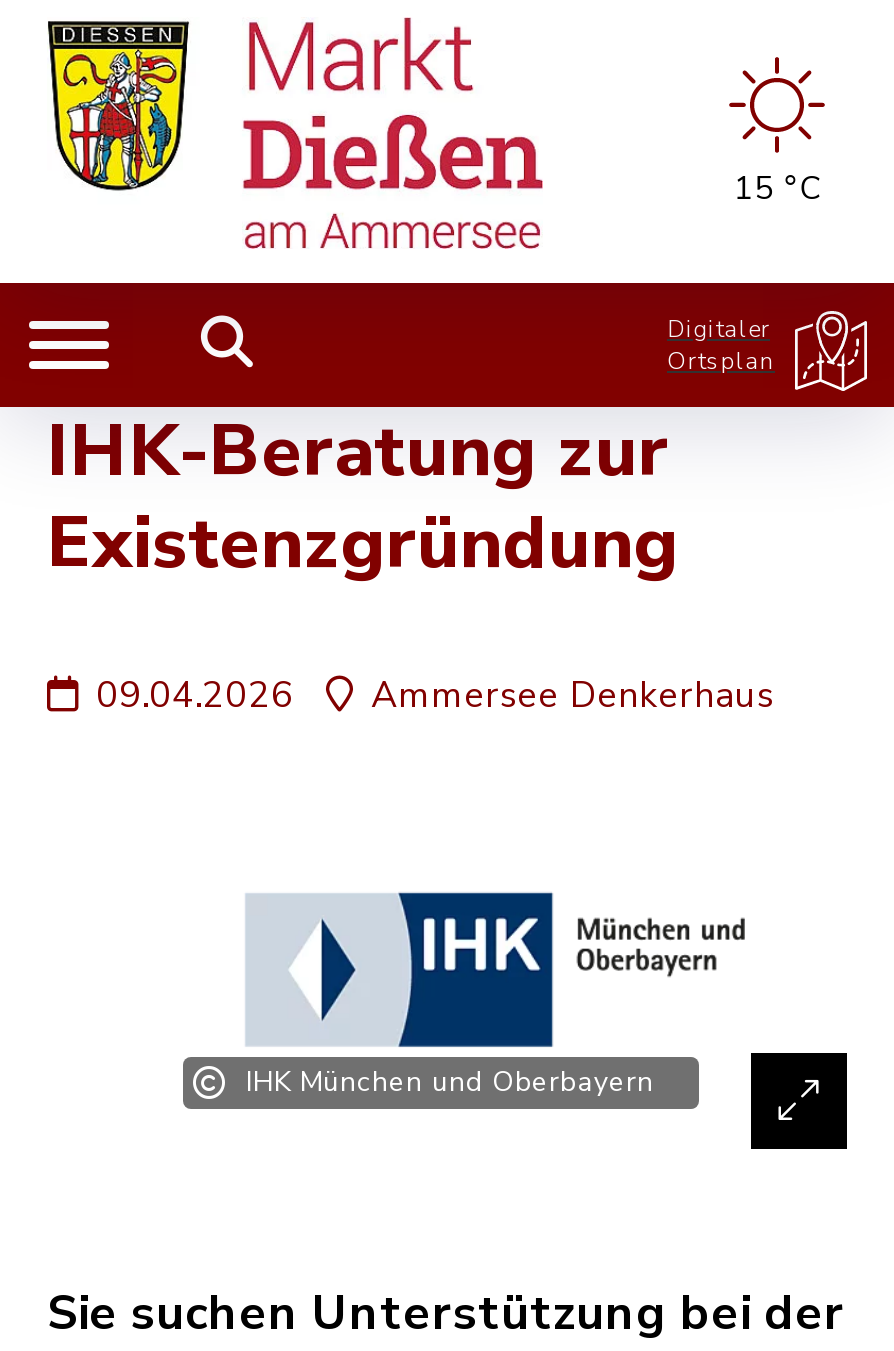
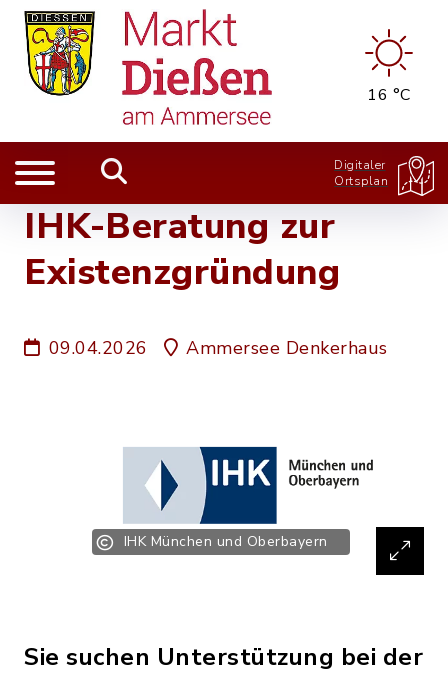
- 15 °C
+ 16 °C
